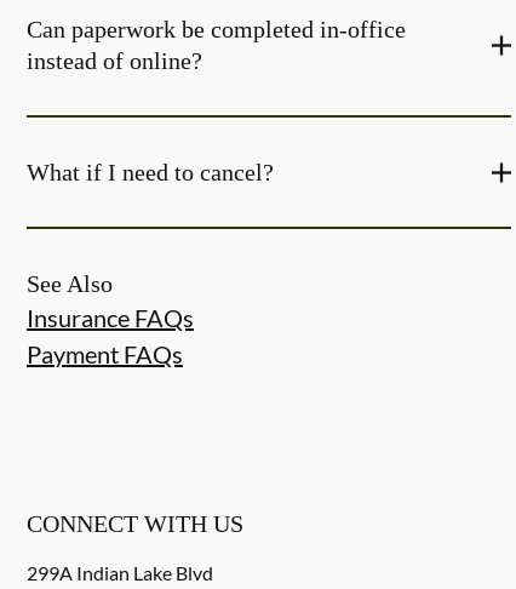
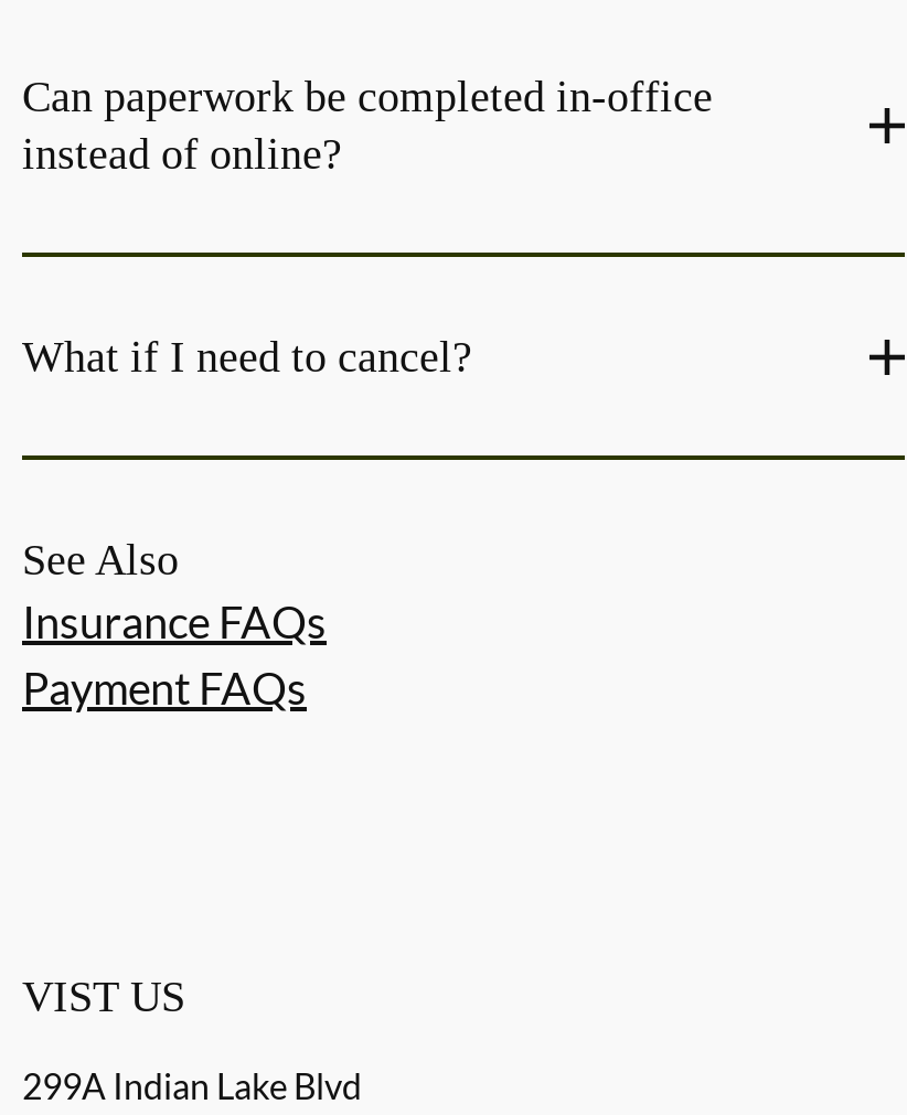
- CONNECT WITH US
+ VIST US
